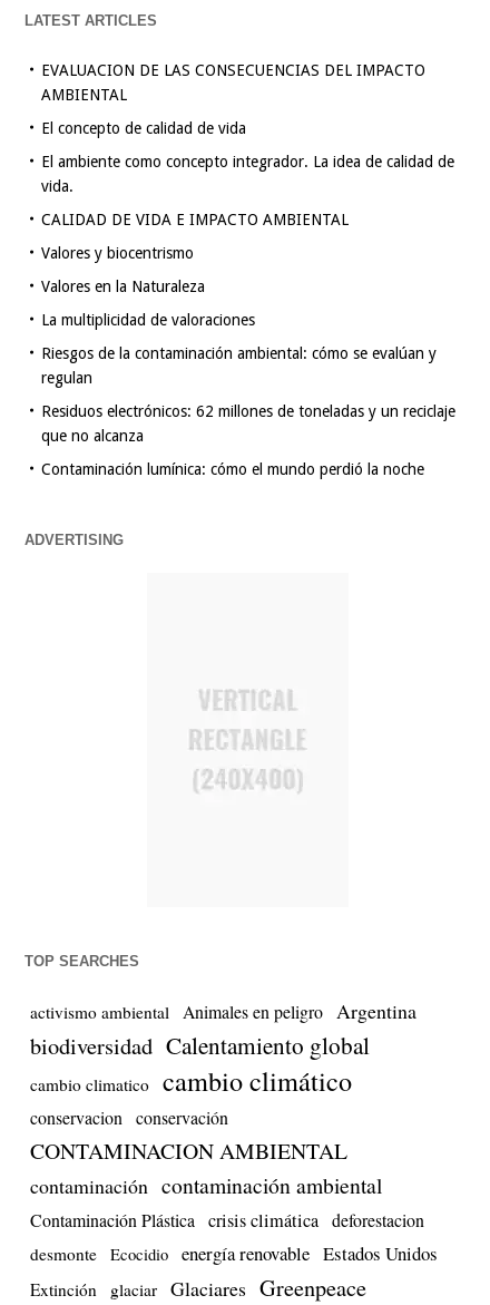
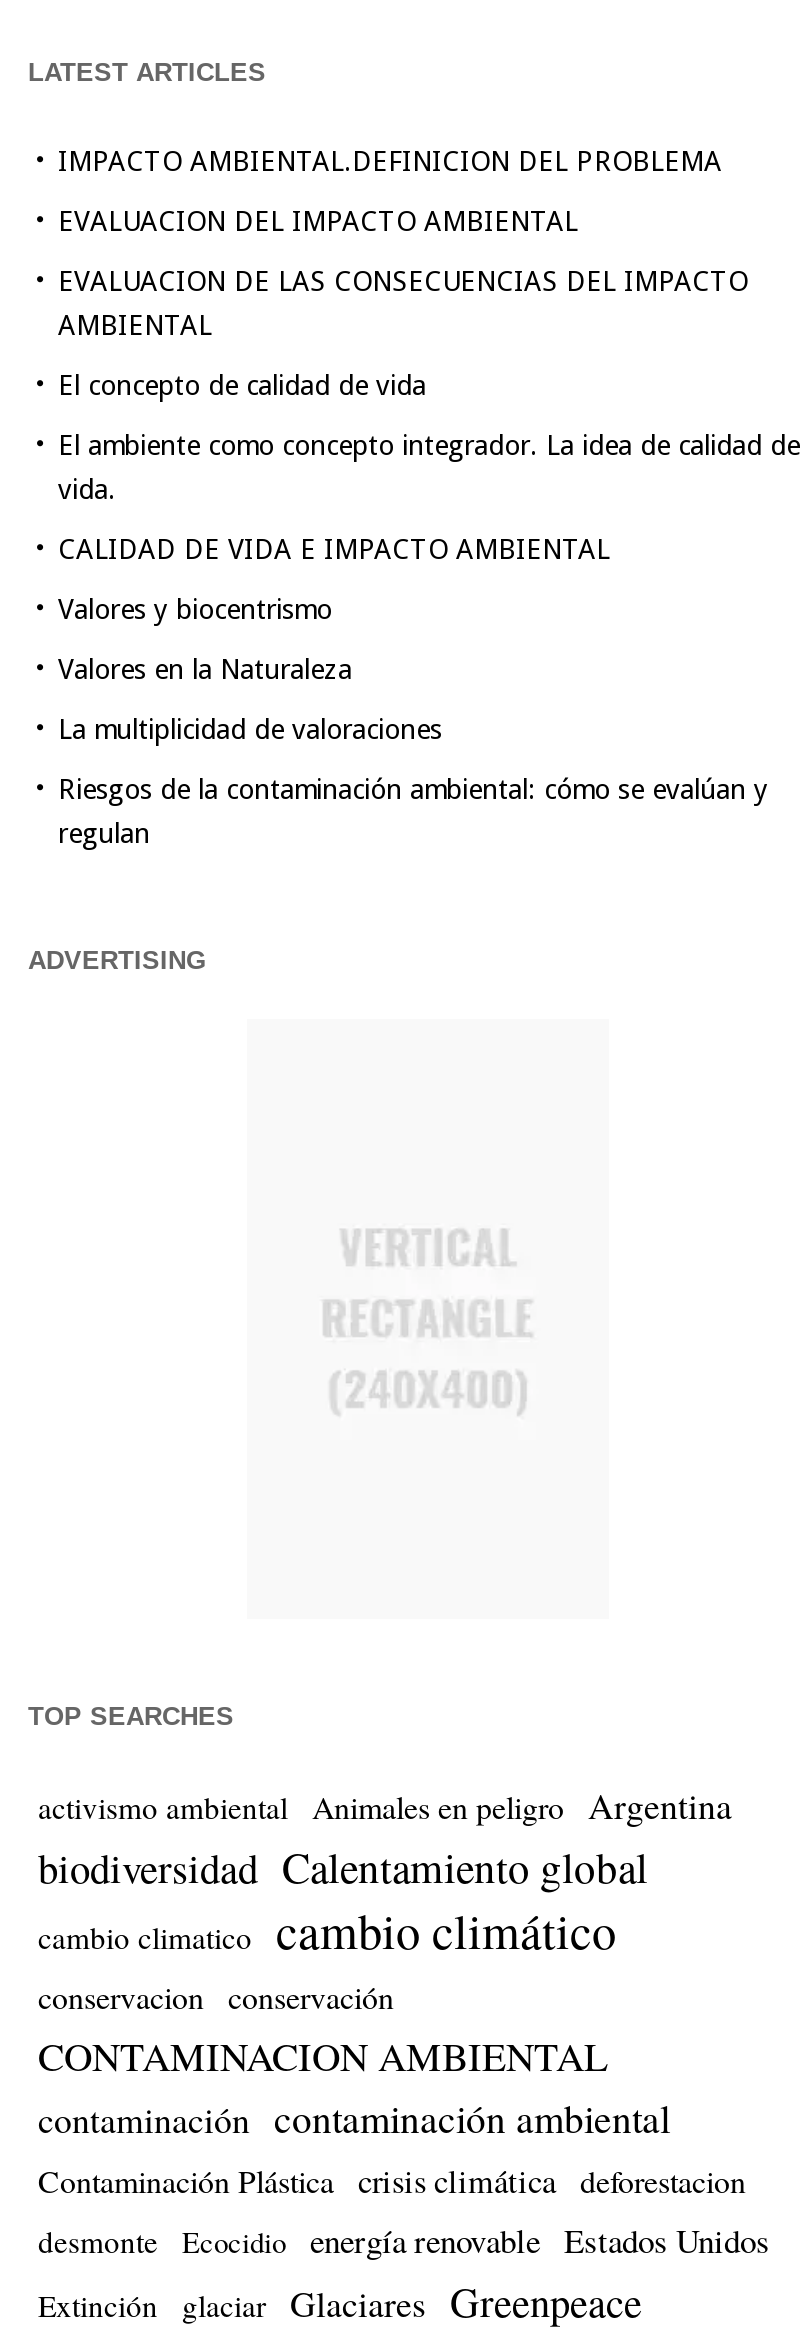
+ IMPACTO AMBIENTAL.DEFINICION DEL PROBLEMA
+ EVALUACION DEL IMPACTO AMBIENTAL

moved down: EVALUACION DE LAS CONSECUENCIAS DEL IMPACTO | AMBIENTAL | El concepto de calidad de vida | ... | Riesgos de la contaminación ambiental: cómo se evalúan y | regulan

- Residuos electrónicos: 62 millones de toneladas y un reciclaje
- que no alcanza
- Contaminación lumínica: cómo el mundo perdió la noche
